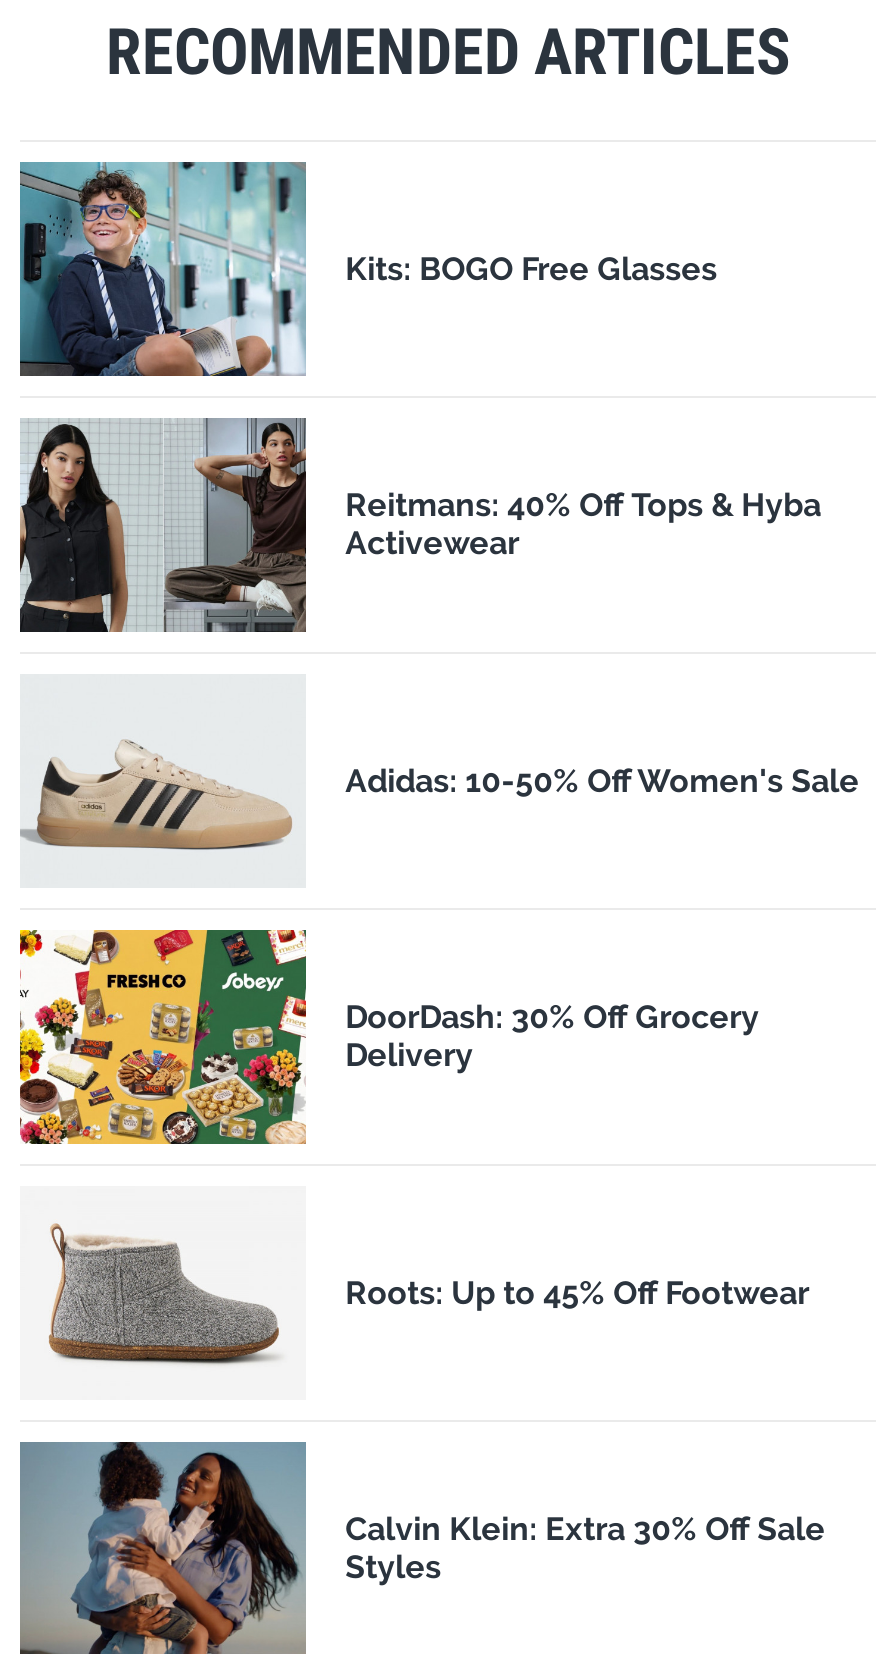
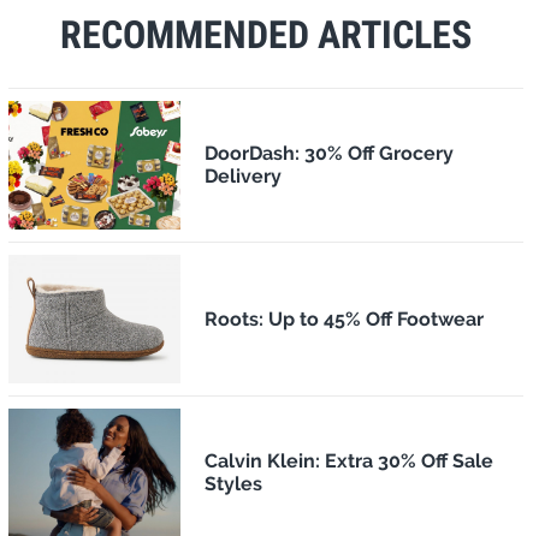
- [image]
- Kits: BOGO Free Glasses

- [image]
- Reitmans: 40% Off Tops & Hyba
- Activewear

- [image]
- Adidas: 10-50% Off Women's Sale
